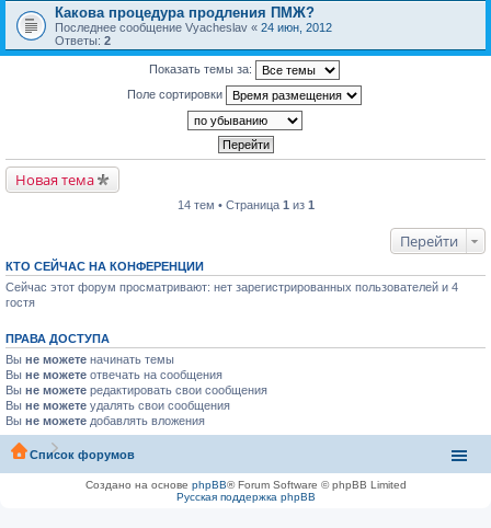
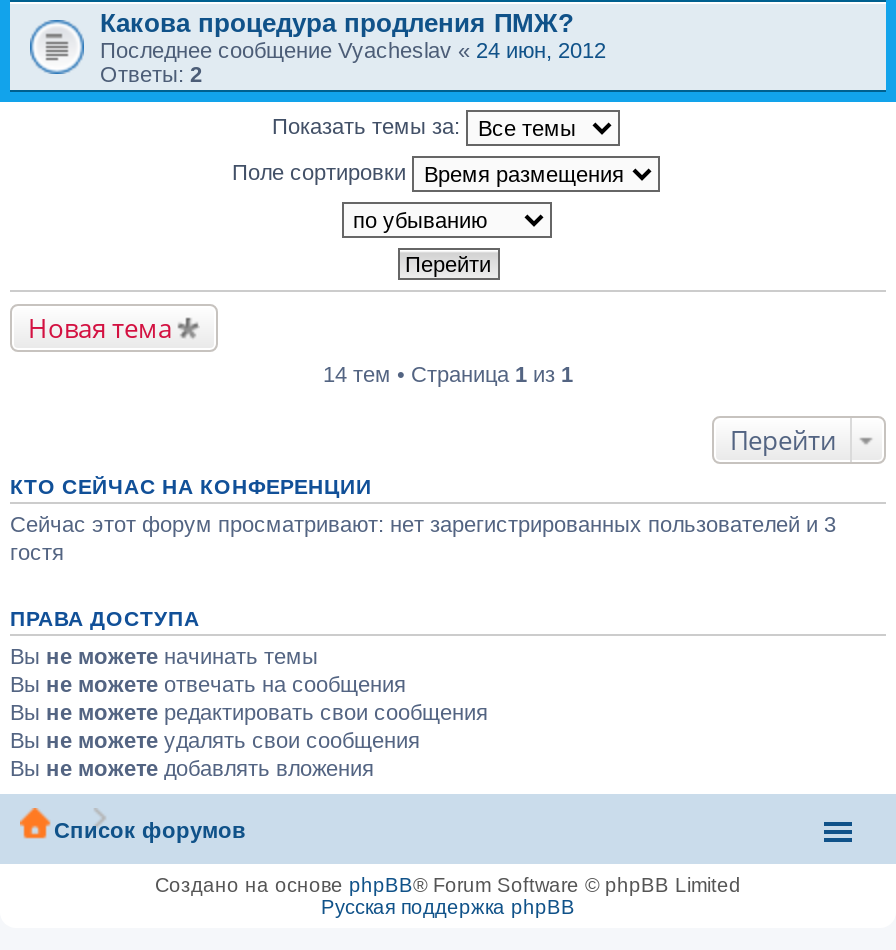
- Сейчас этот форум просматривают: нет зарегистрированных пользователей и 4
+ Сейчас этот форум просматривают: нет зарегистрированных пользователей и 3
